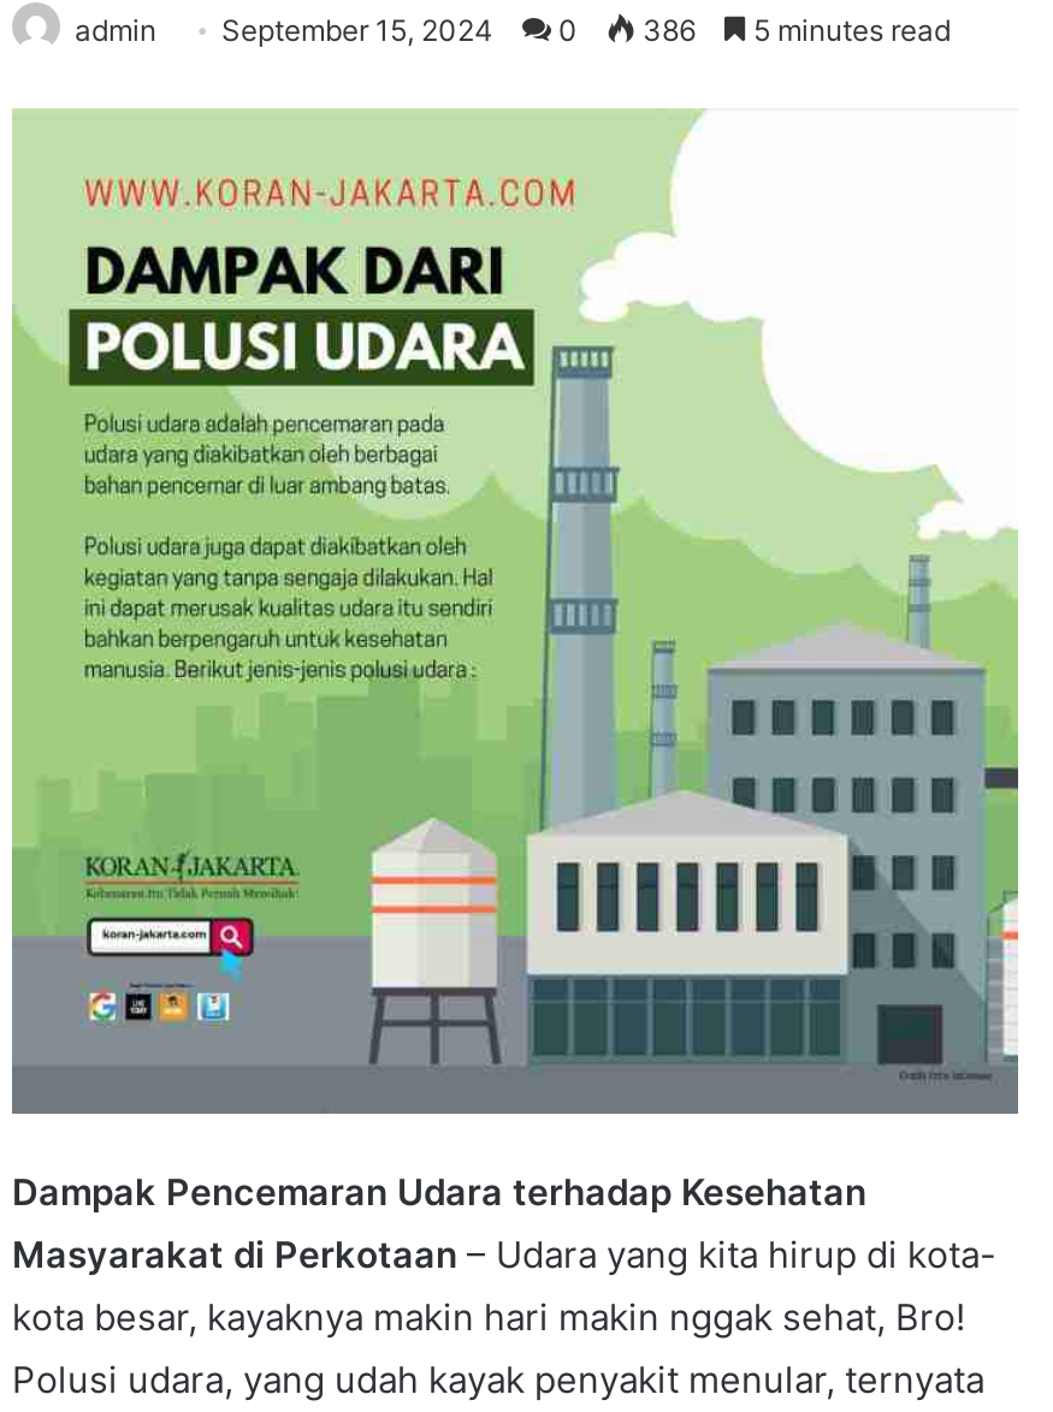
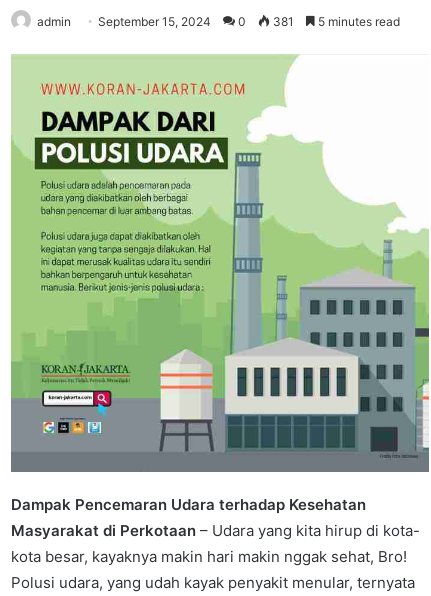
- admin September 15, 2024 0 386 5 minutes read
+ admin September 15, 2024 0 381 5 minutes read
